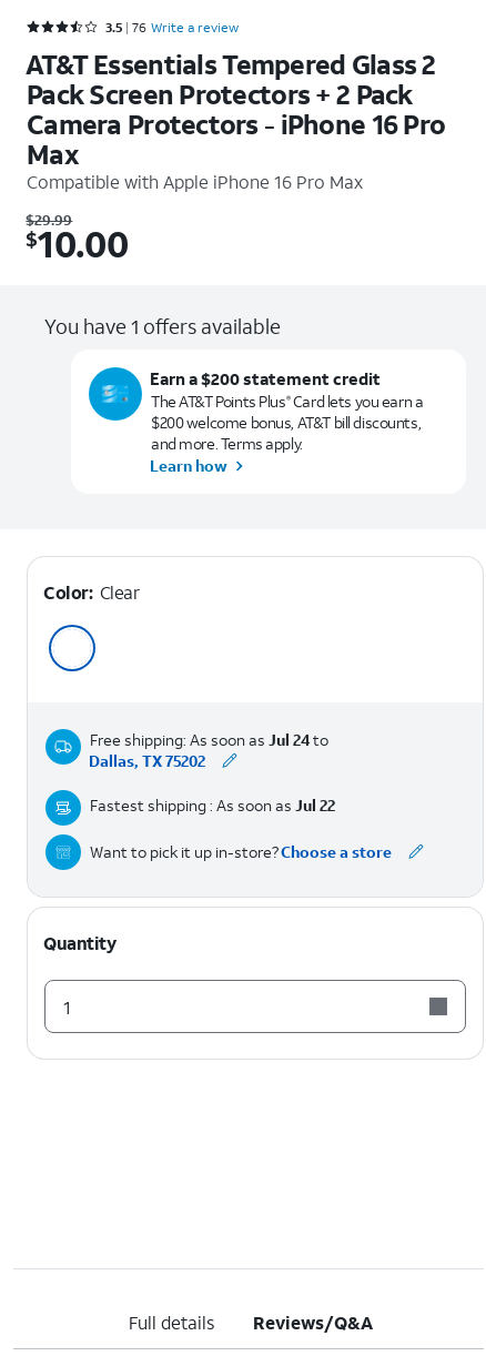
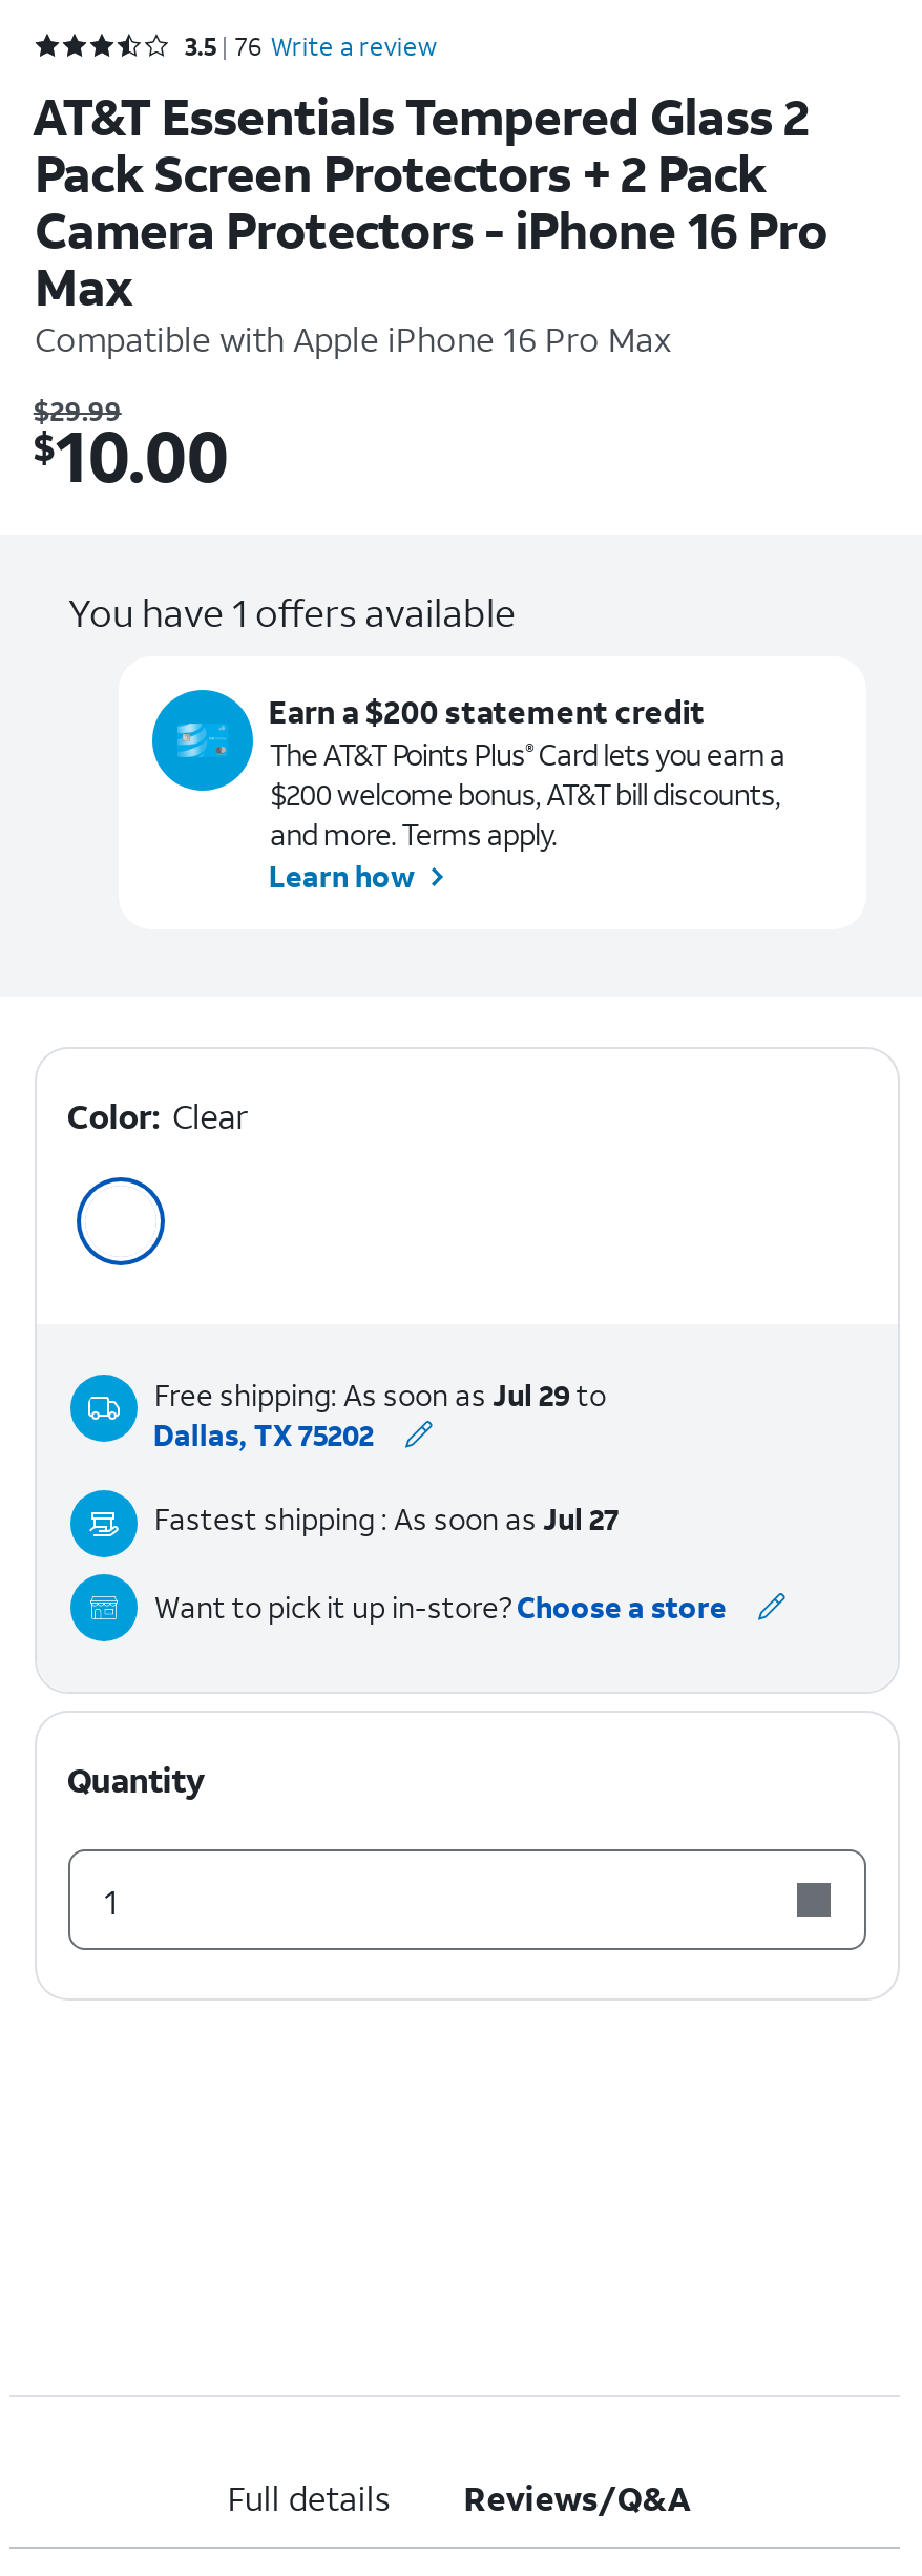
- Free shipping: As soon as Jul 24 to
+ Free shipping: As soon as Jul 29 to

- Fastest shipping : As soon as Jul 22
+ Fastest shipping : As soon as Jul 27
